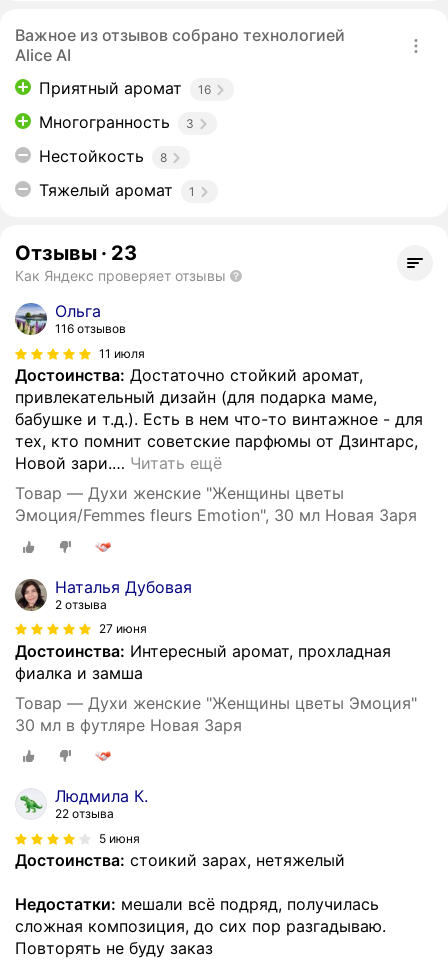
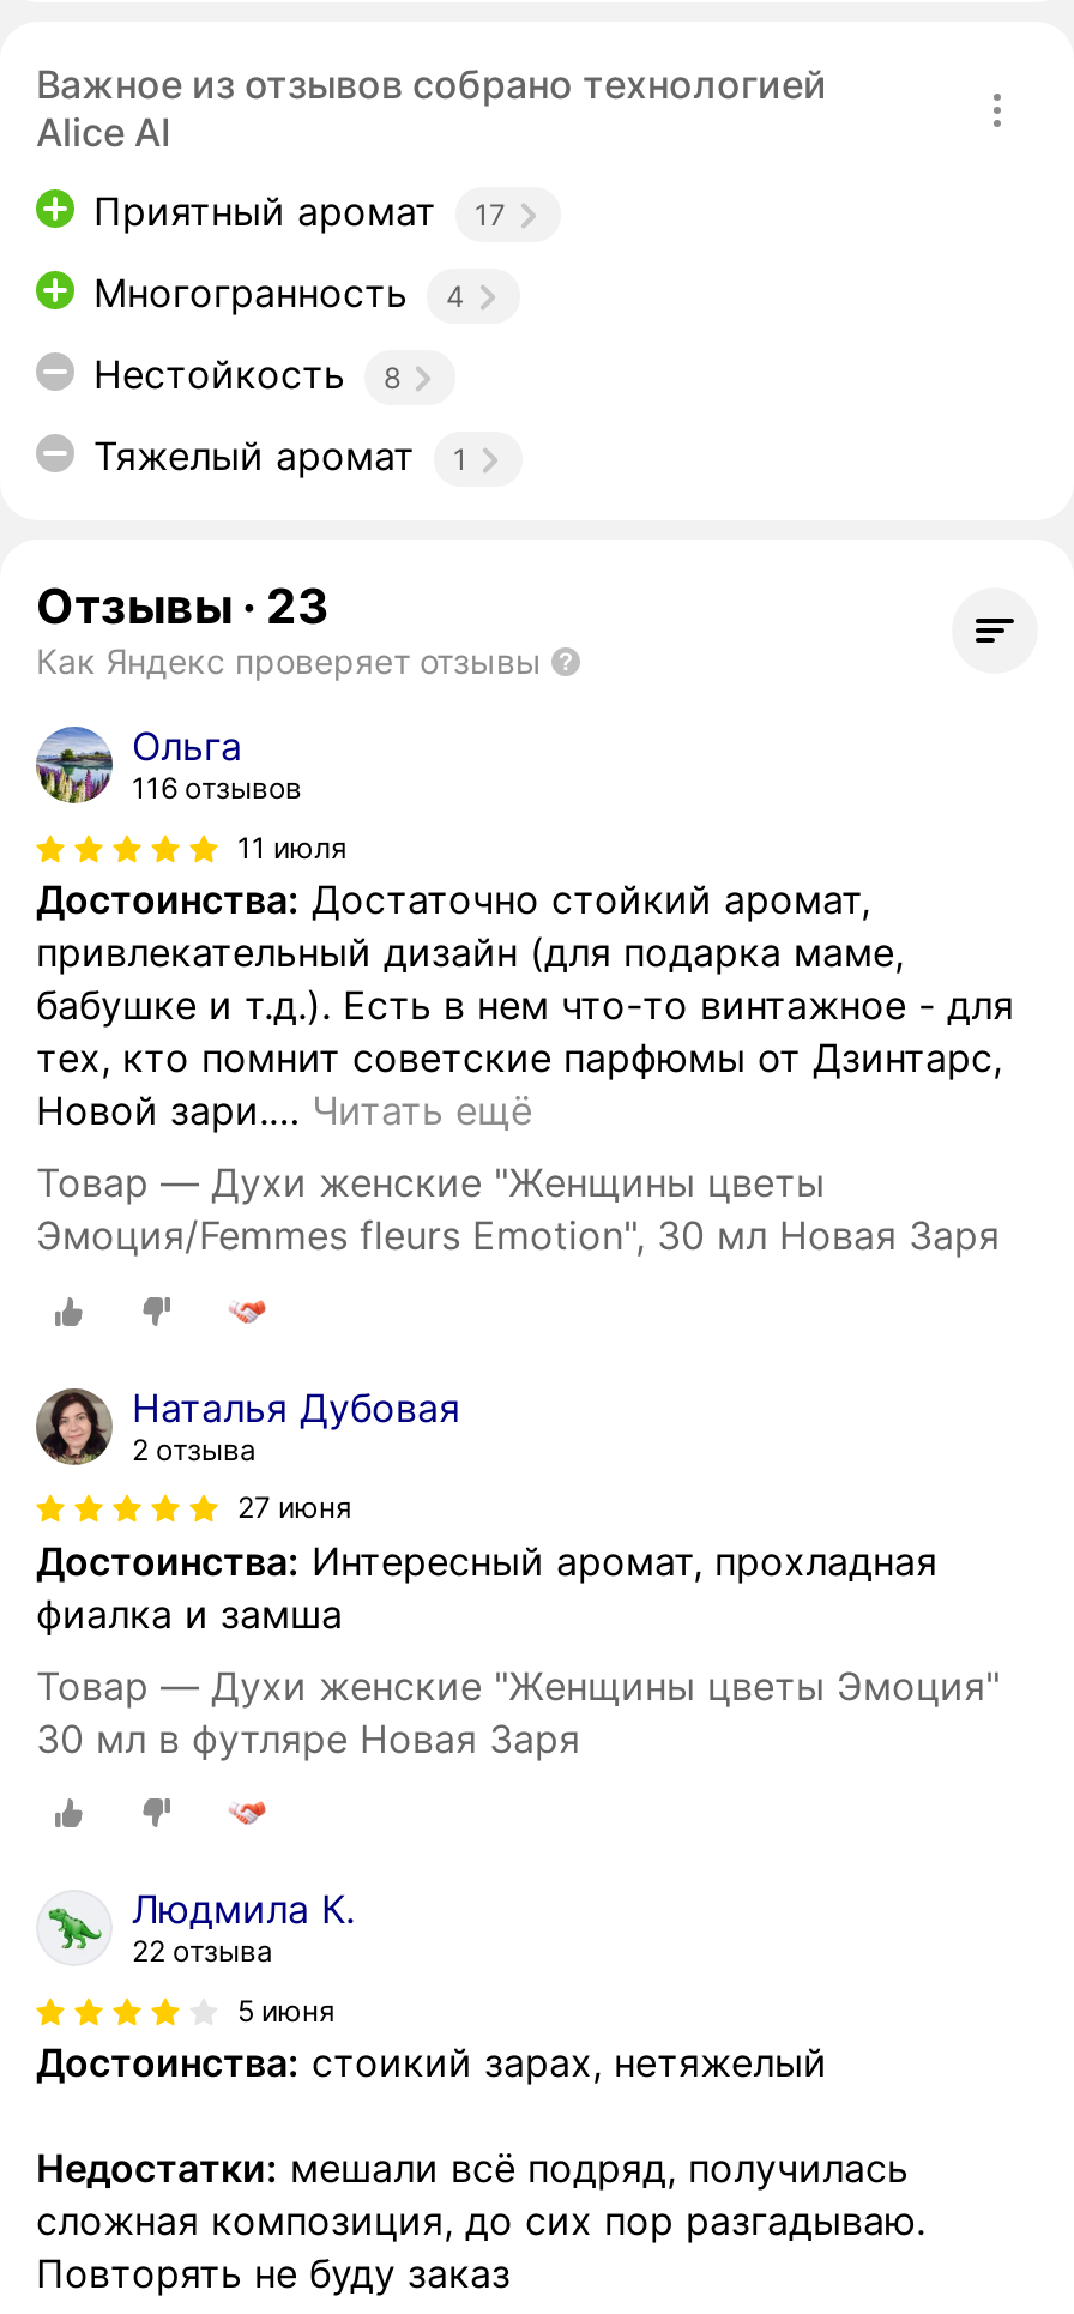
- Приятный аромат 16
+ Приятный аромат 17

- Многогранность 3
+ Многогранность 4
